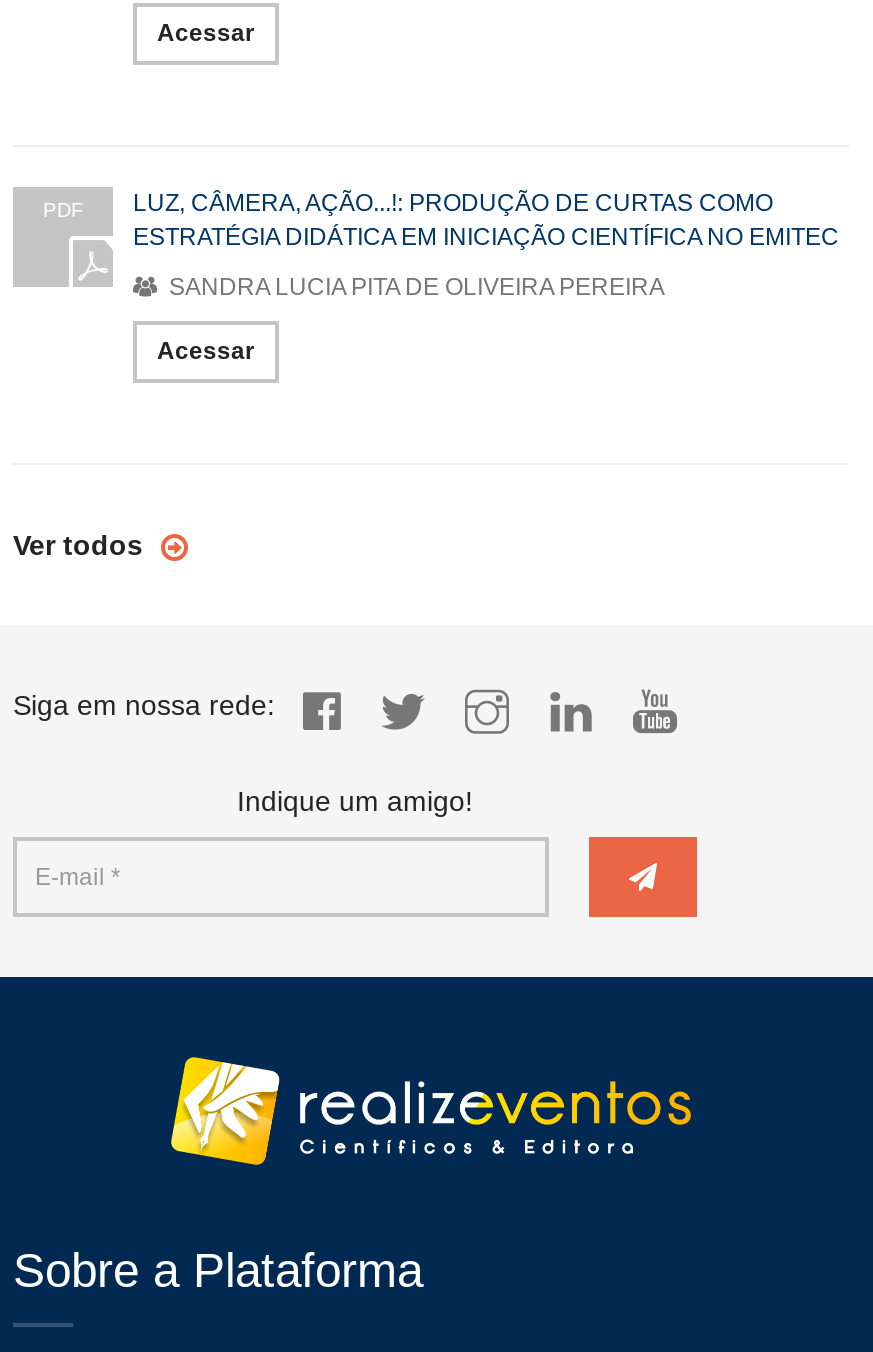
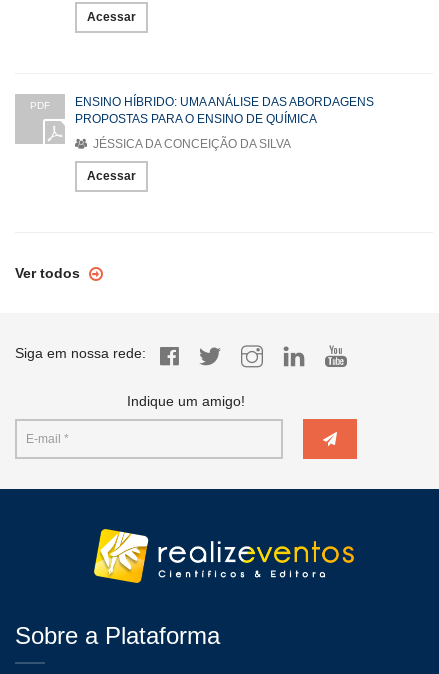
- LUZ, CÂMERA, AÇÃO...!: PRODUÇÃO DE CURTAS COMO
- ESTRATÉGIA DIDÁTICA EM INICIAÇÃO CIENTÍFICA NO EMITEC
+ ENSINO HÍBRIDO: UMA ANÁLISE DAS ABORDAGENS
+ PROPOSTAS PARA O ENSINO DE QUÍMICA

- SANDRA LUCIA PITA DE OLIVEIRA PEREIRA
+ JÉSSICA DA CONCEIÇÃO DA SILVA
